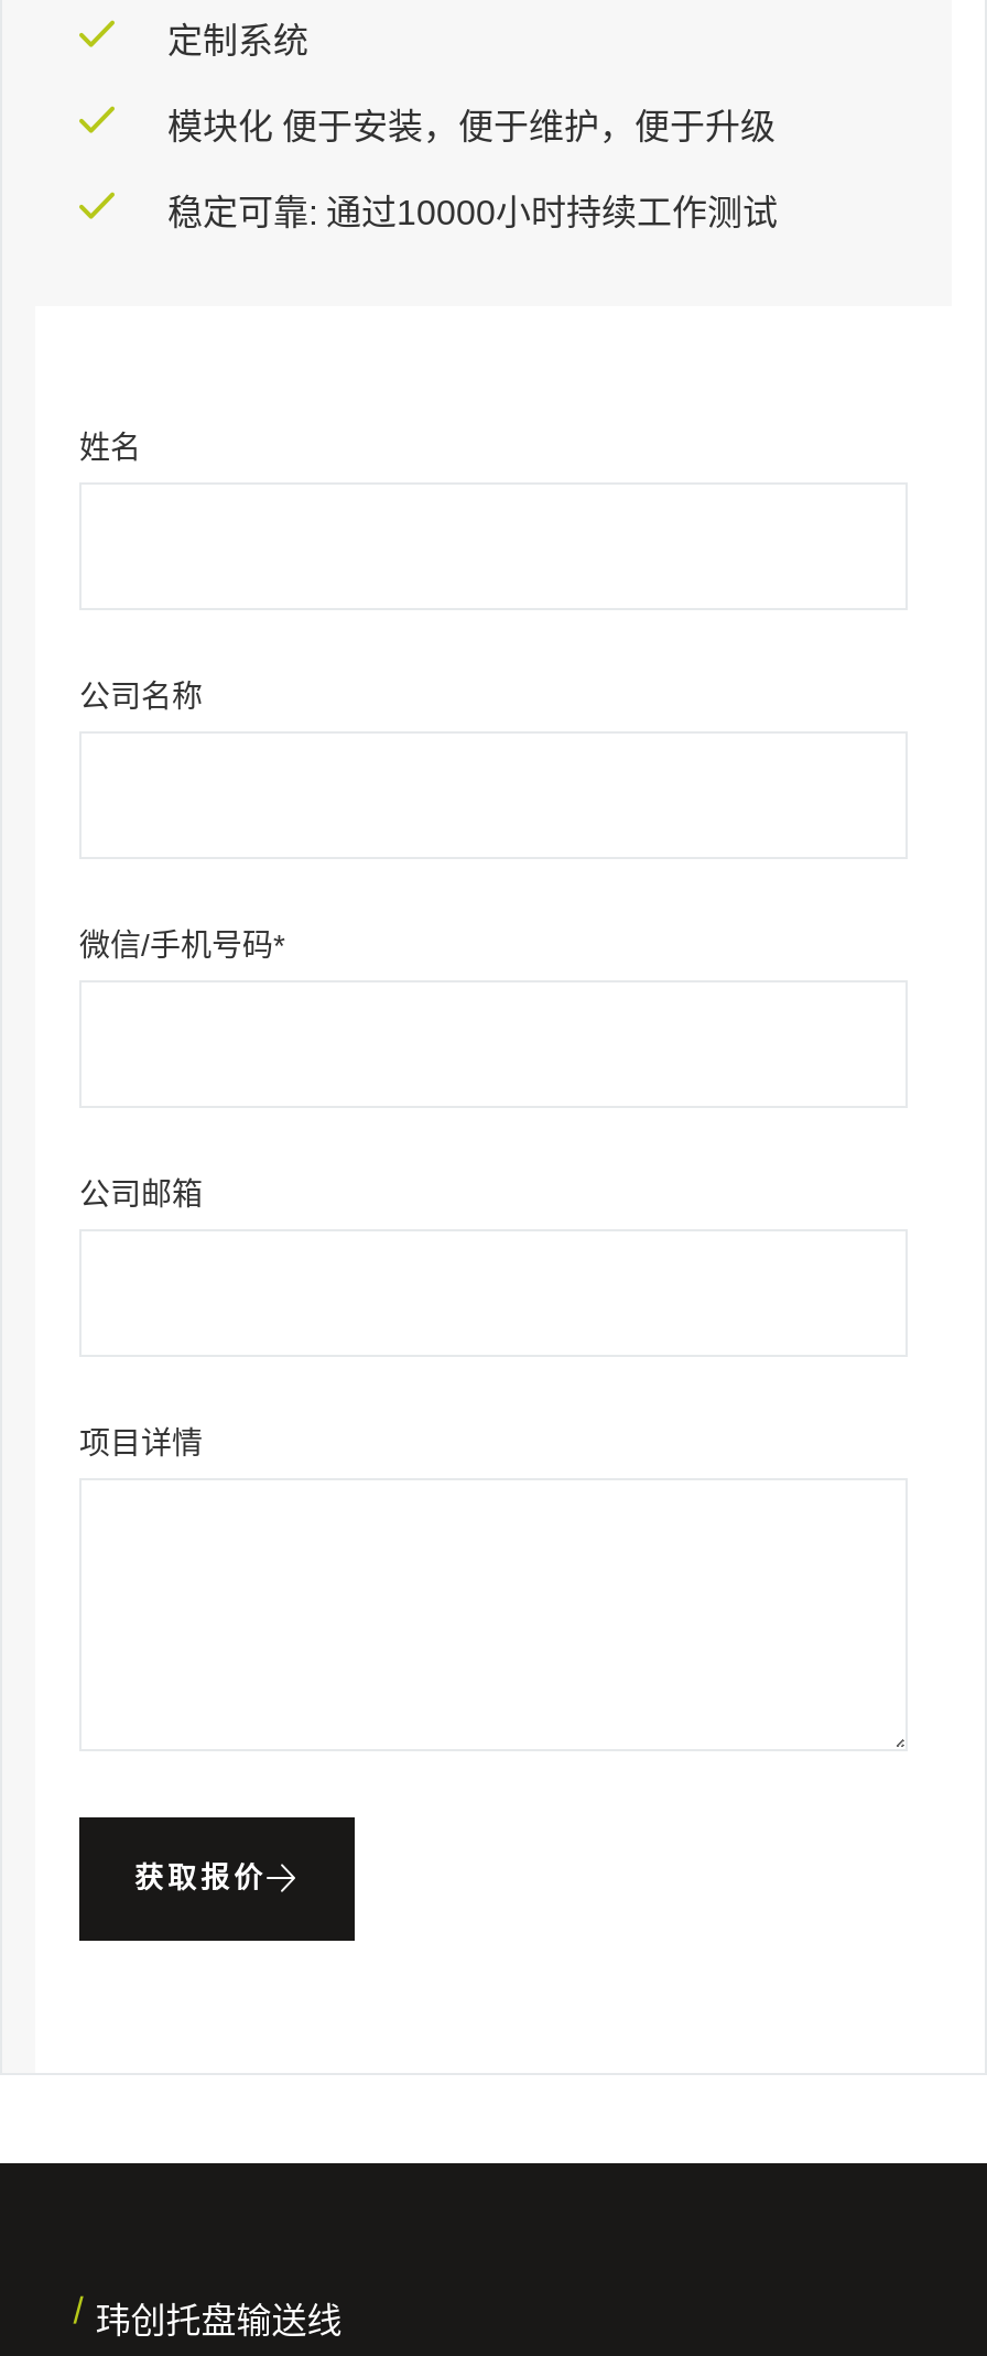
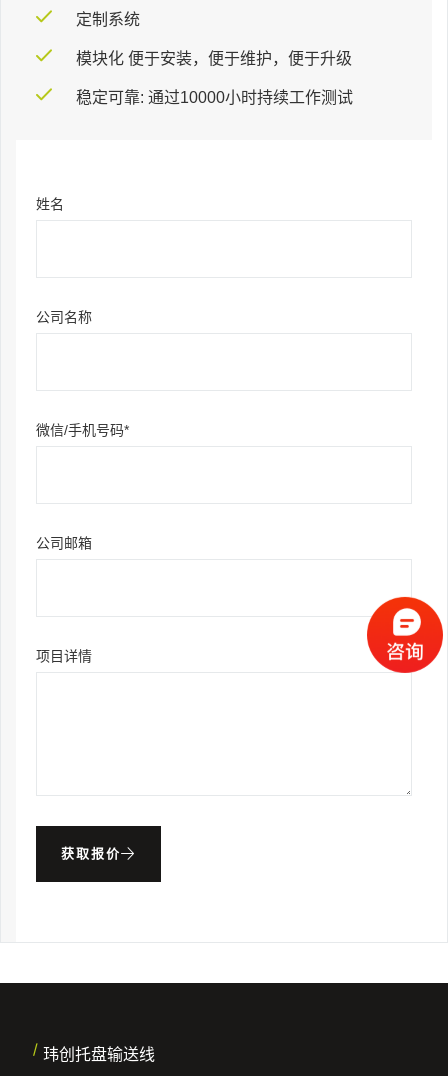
+ [image]
